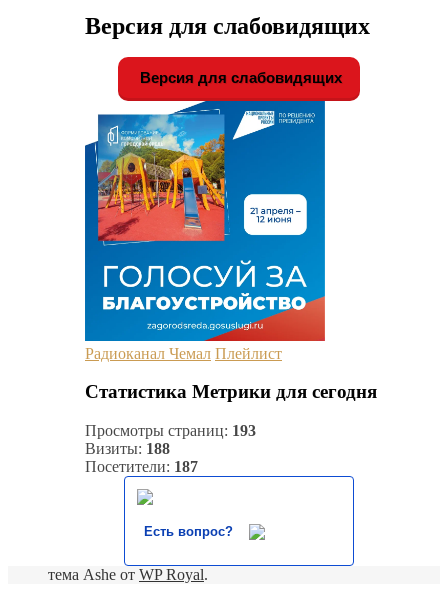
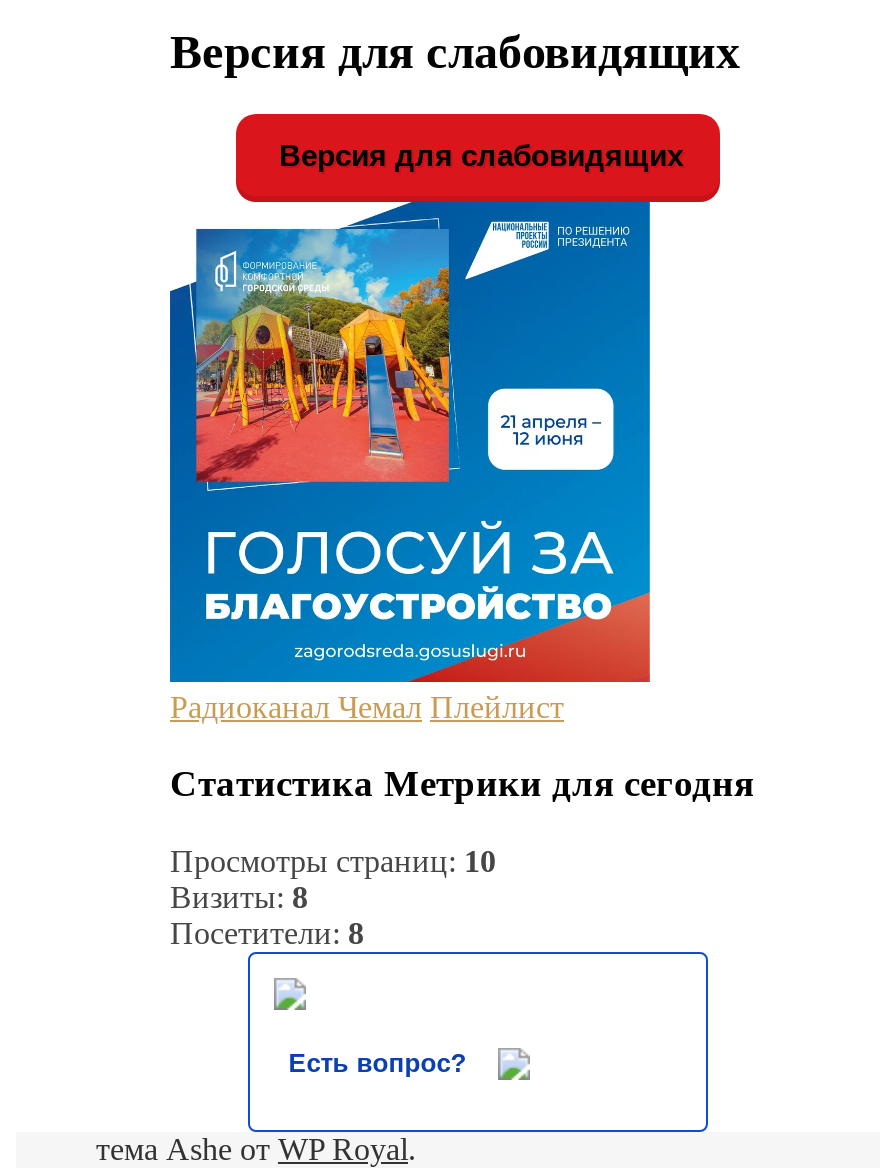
- Просмотры страниц: 193
+ Просмотры страниц: 10

- Визиты: 188
+ Визиты: 8

- Посетители: 187
+ Посетители: 8
